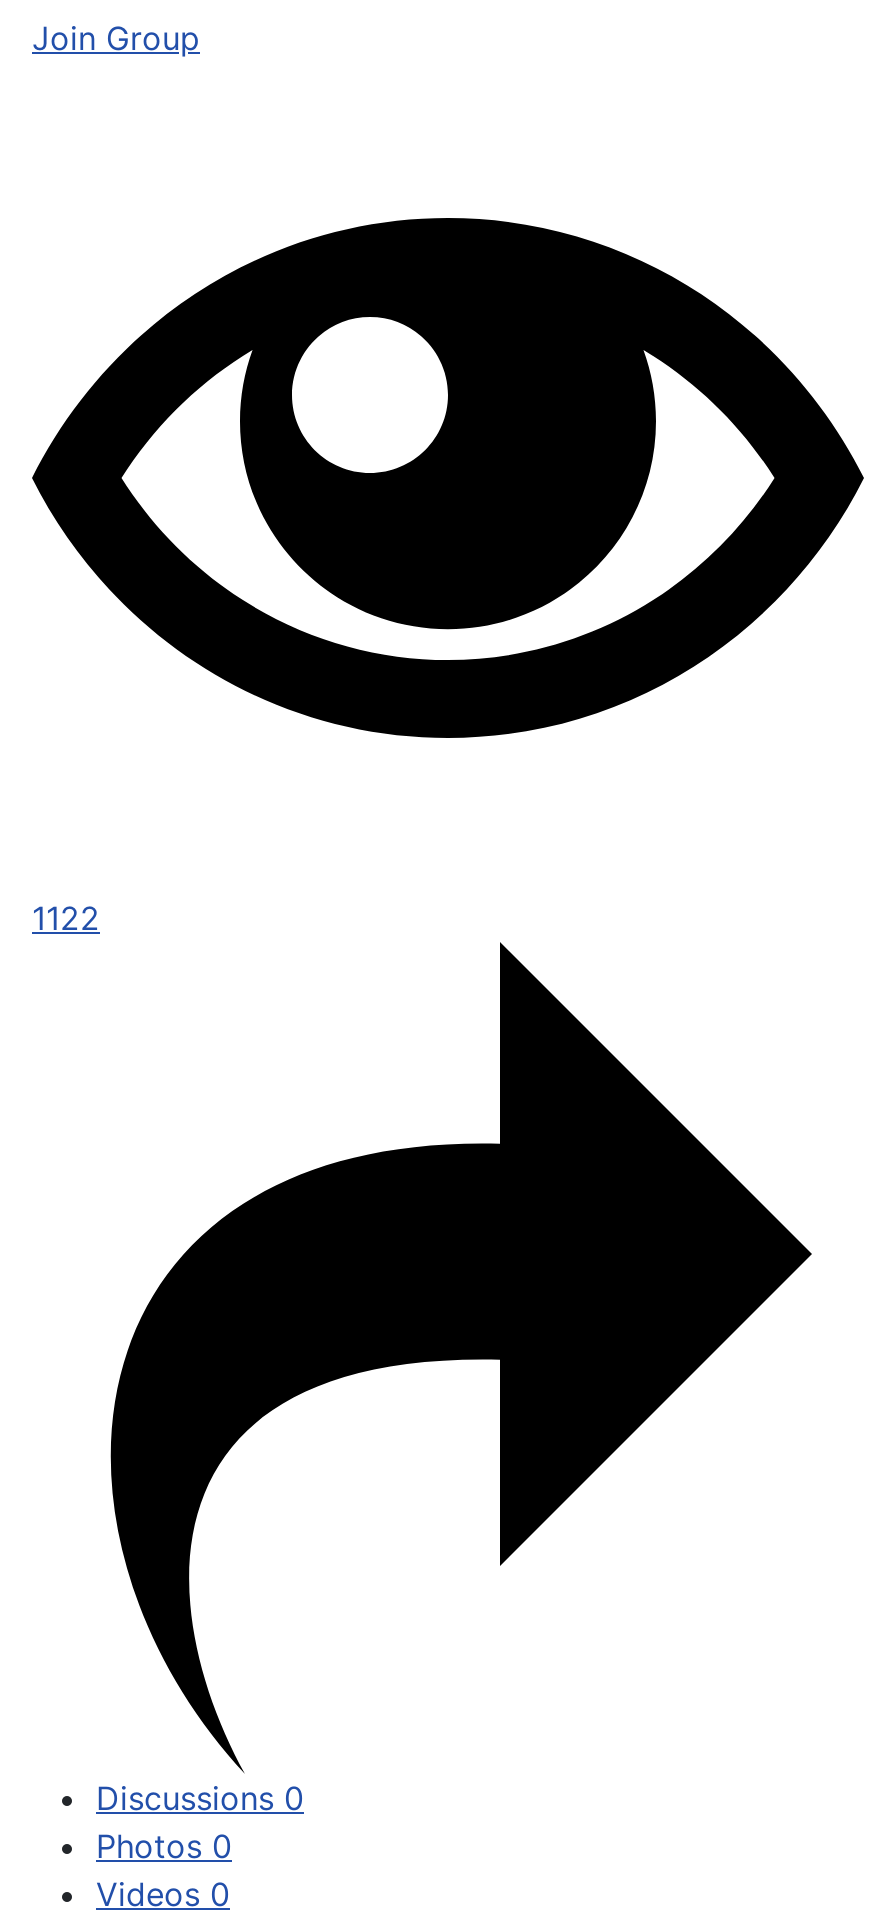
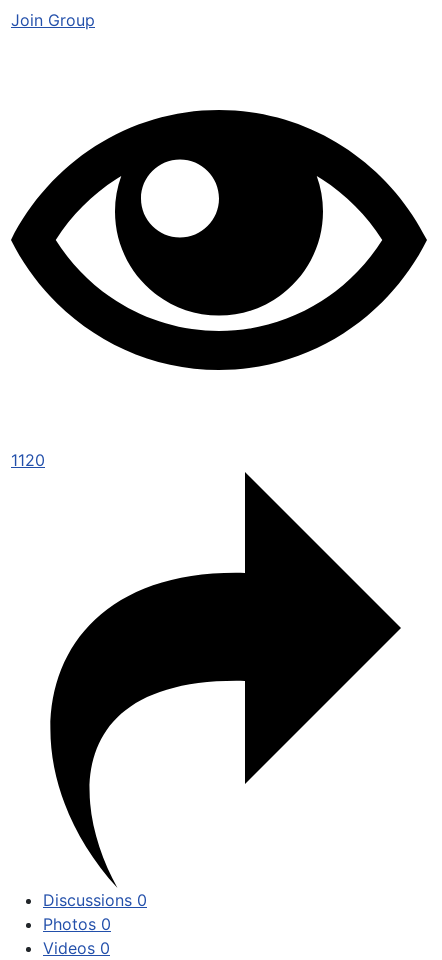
- 1122
+ 1120
